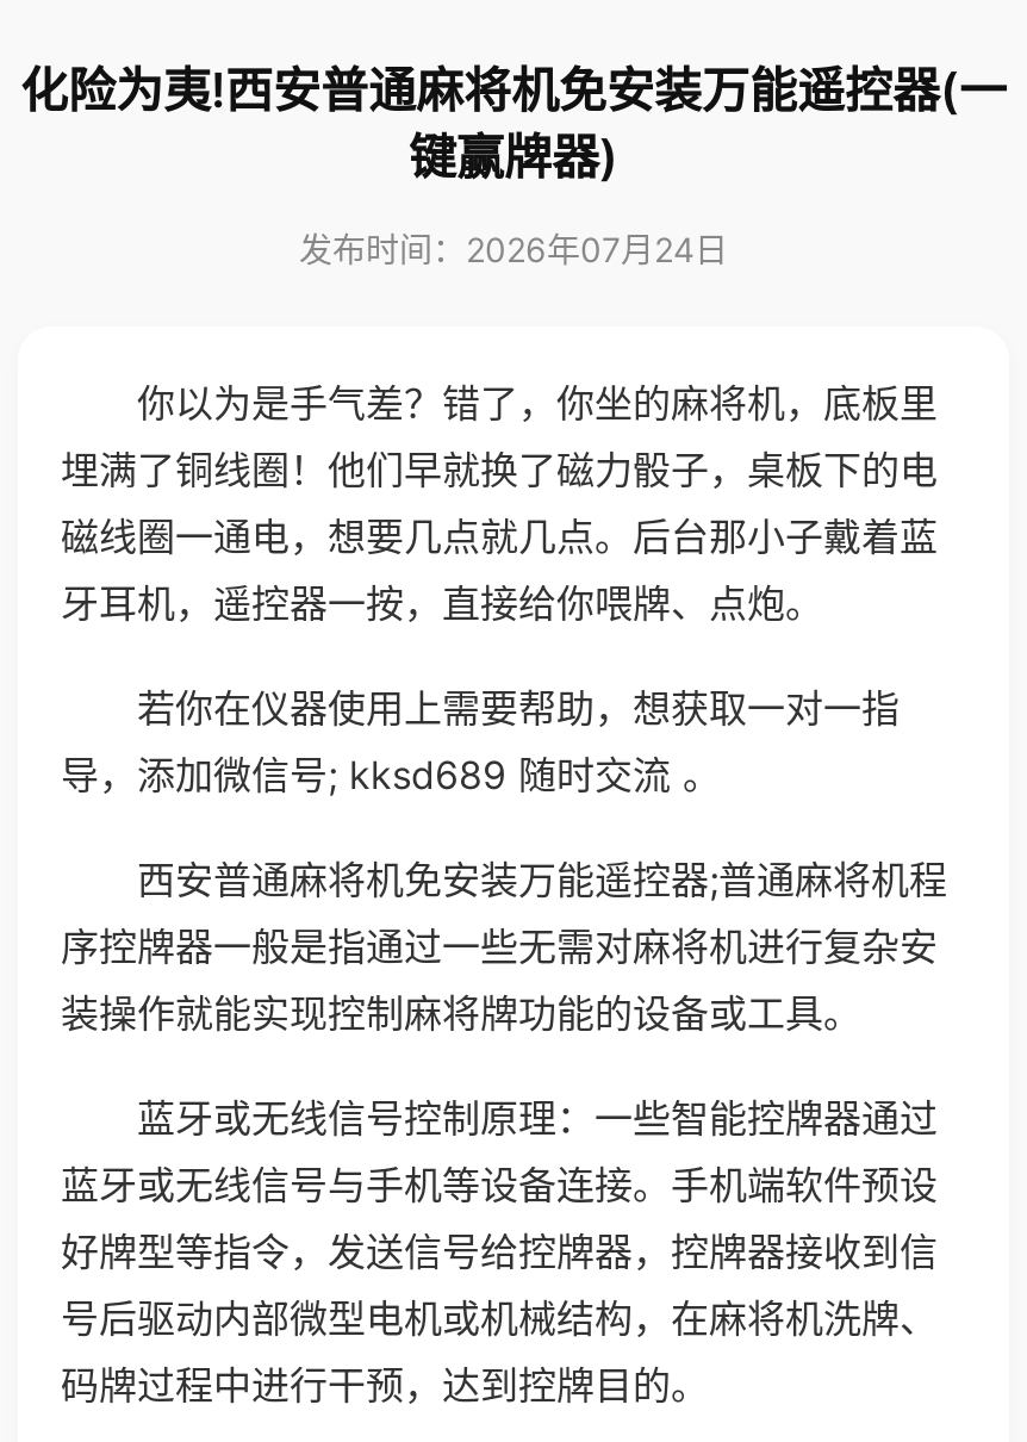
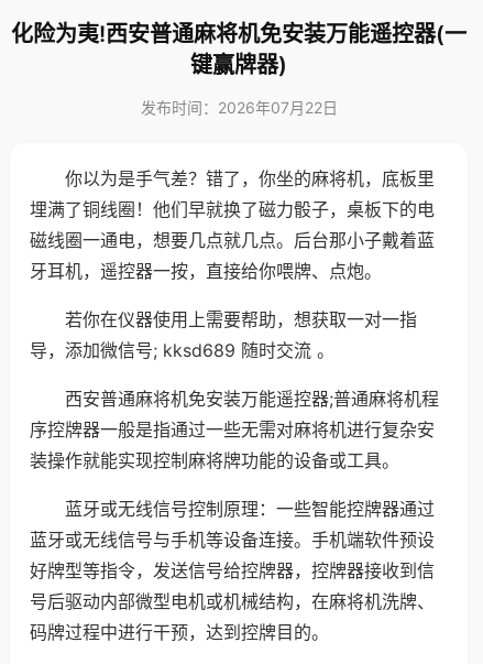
- 发布时间：2026年07月24日
+ 发布时间：2026年07月22日
